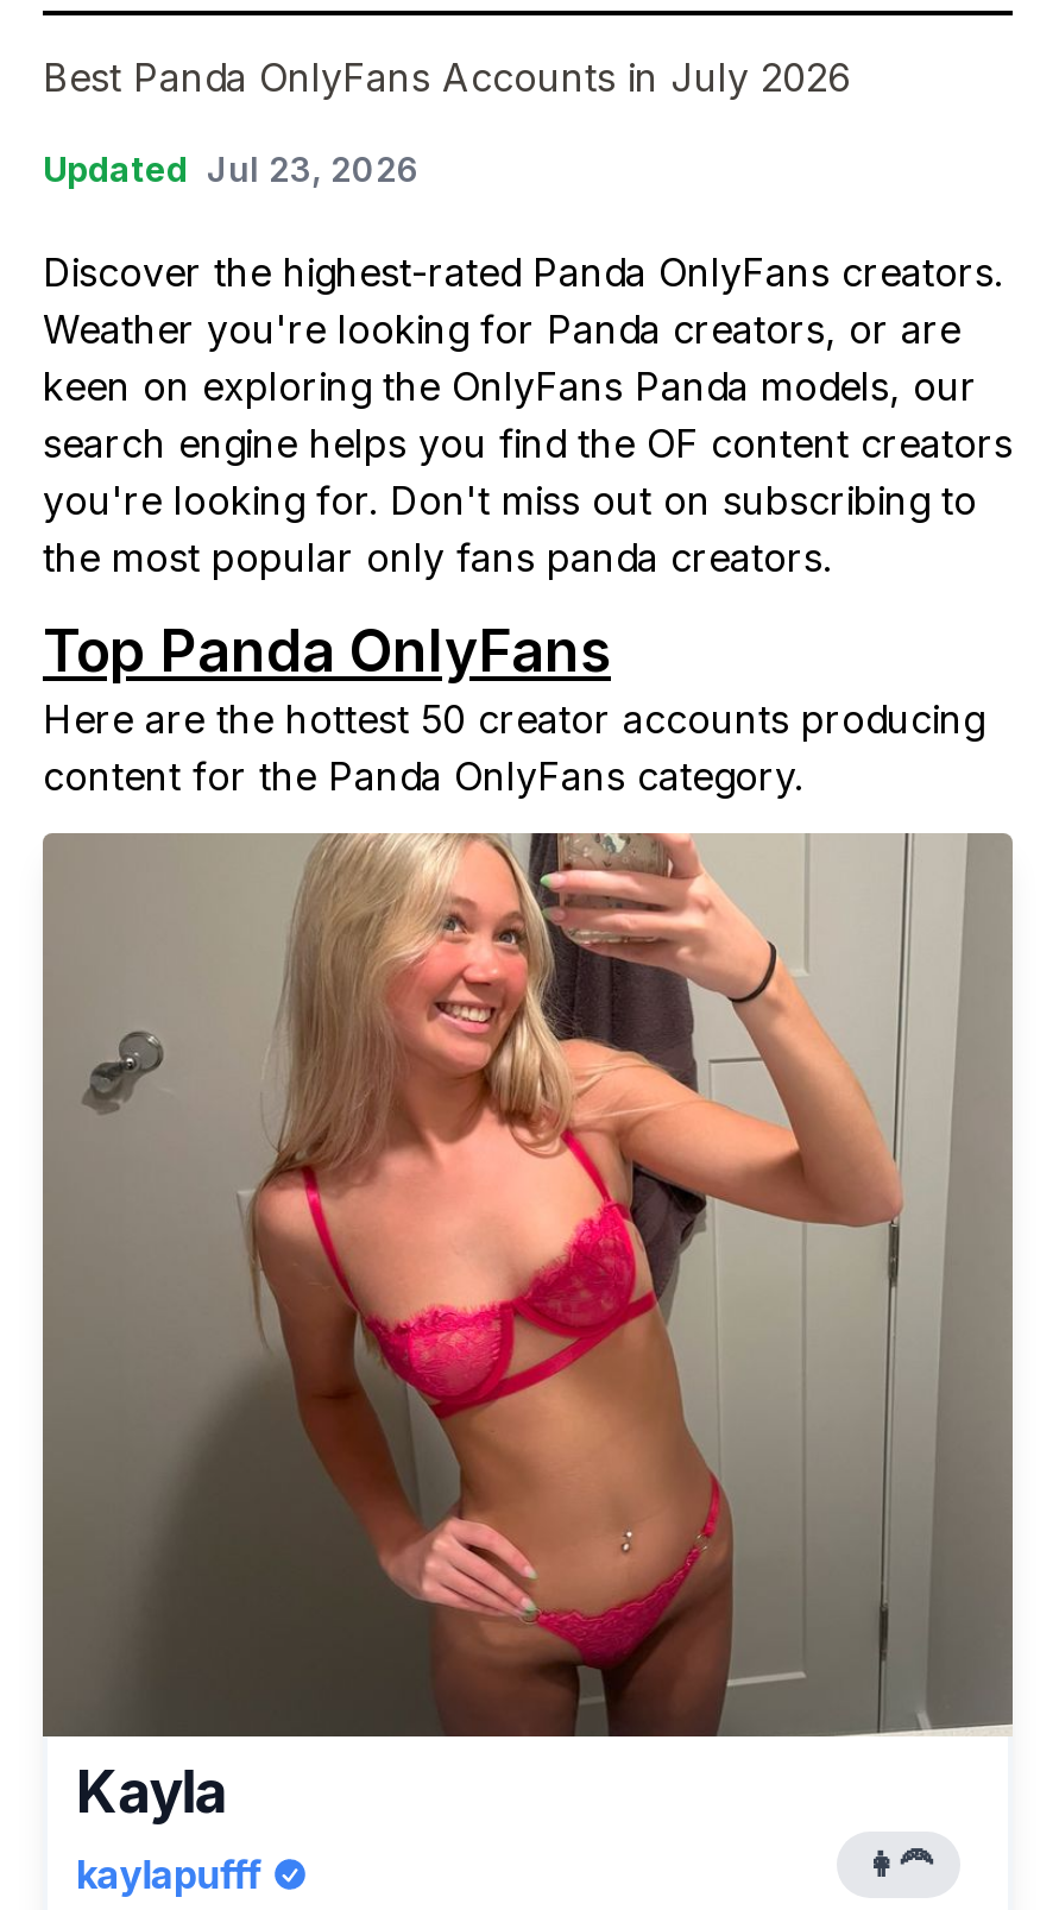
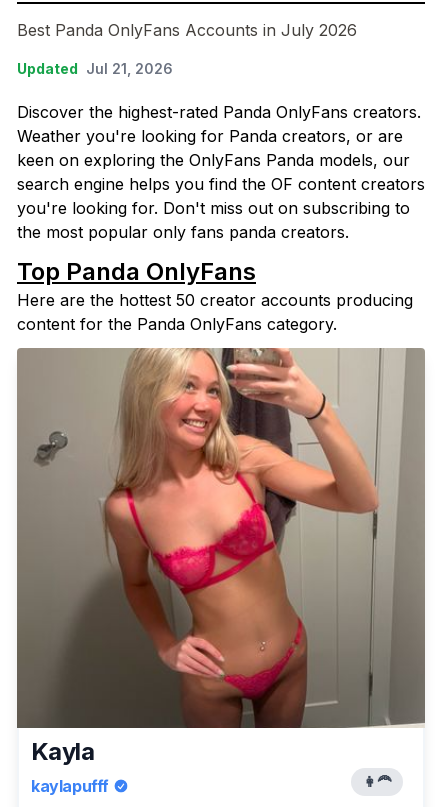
- Updated Jul 23, 2026
+ Updated Jul 21, 2026
